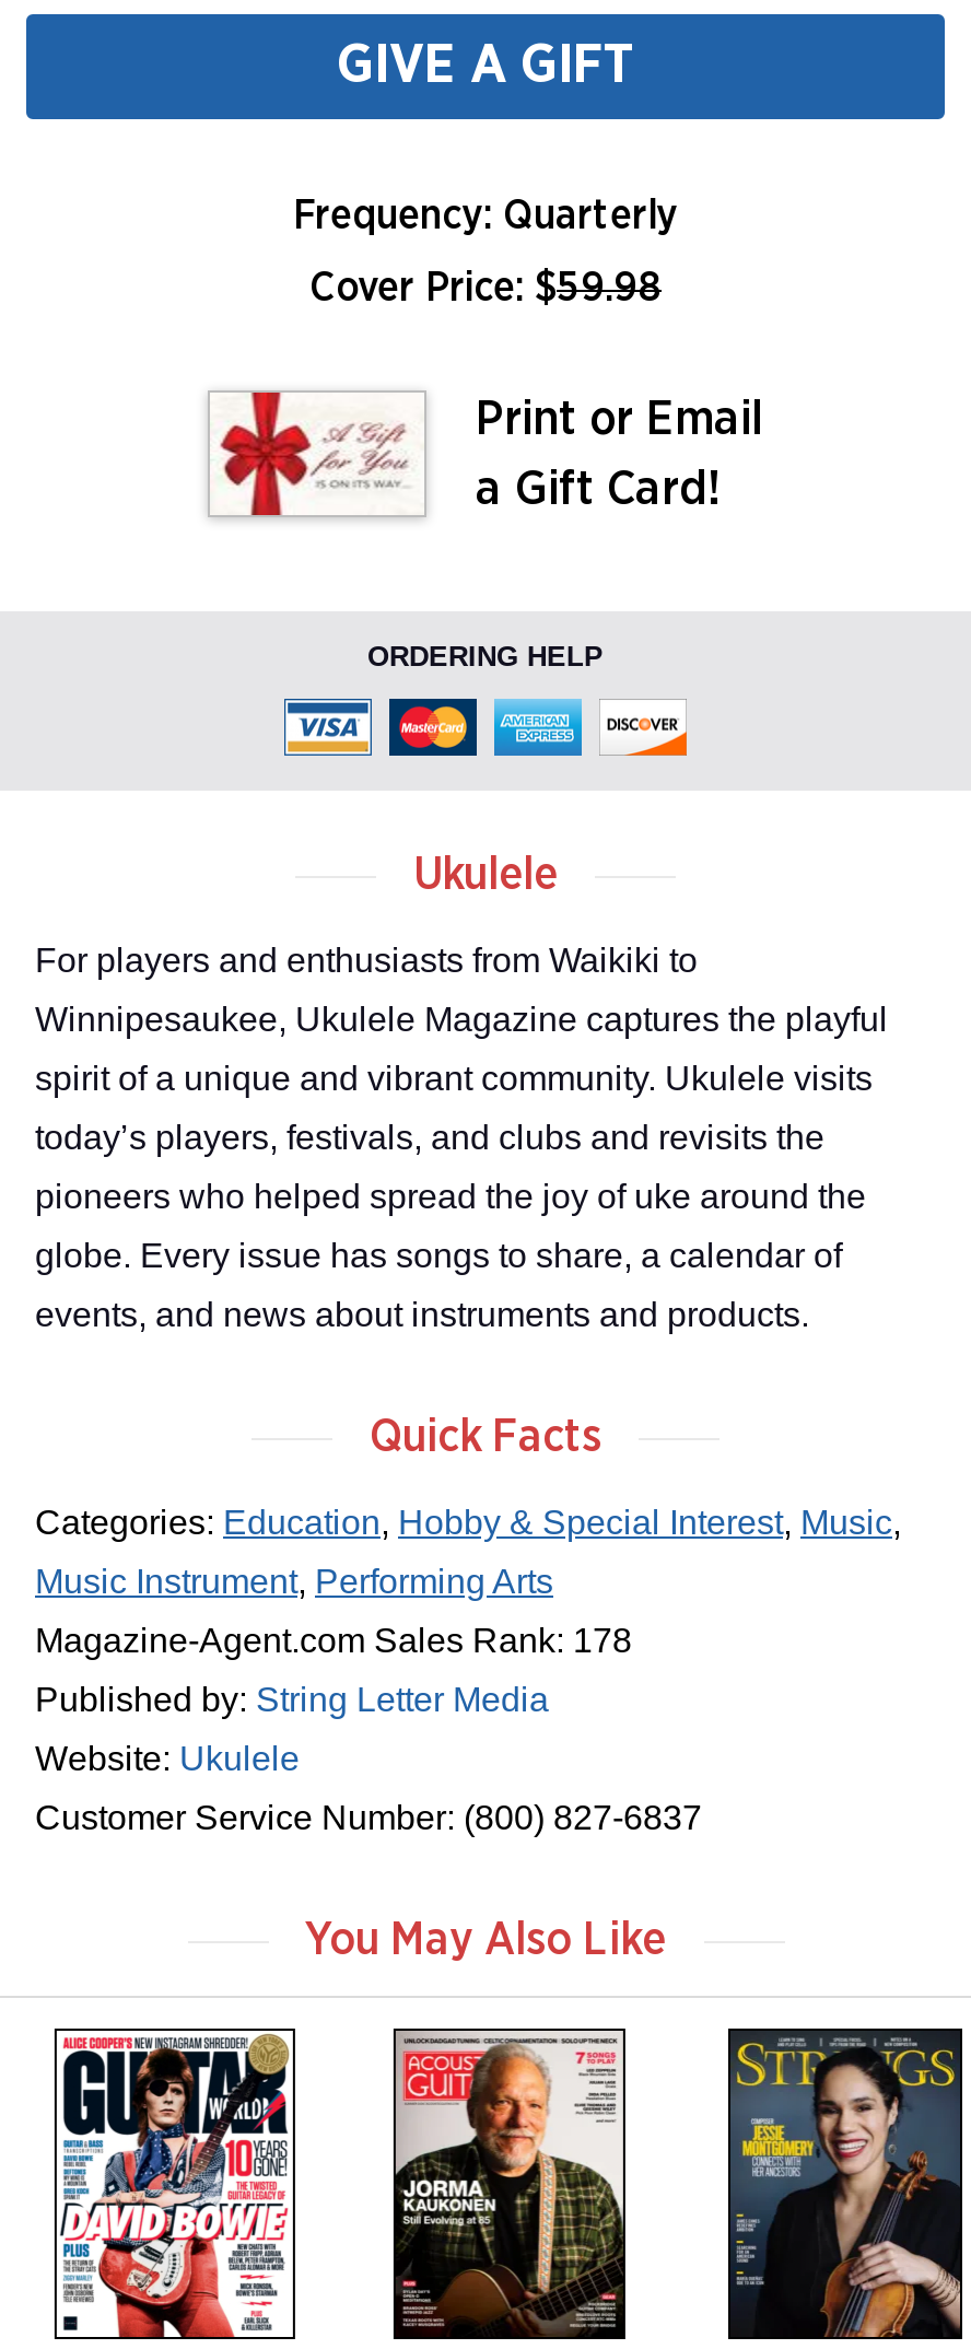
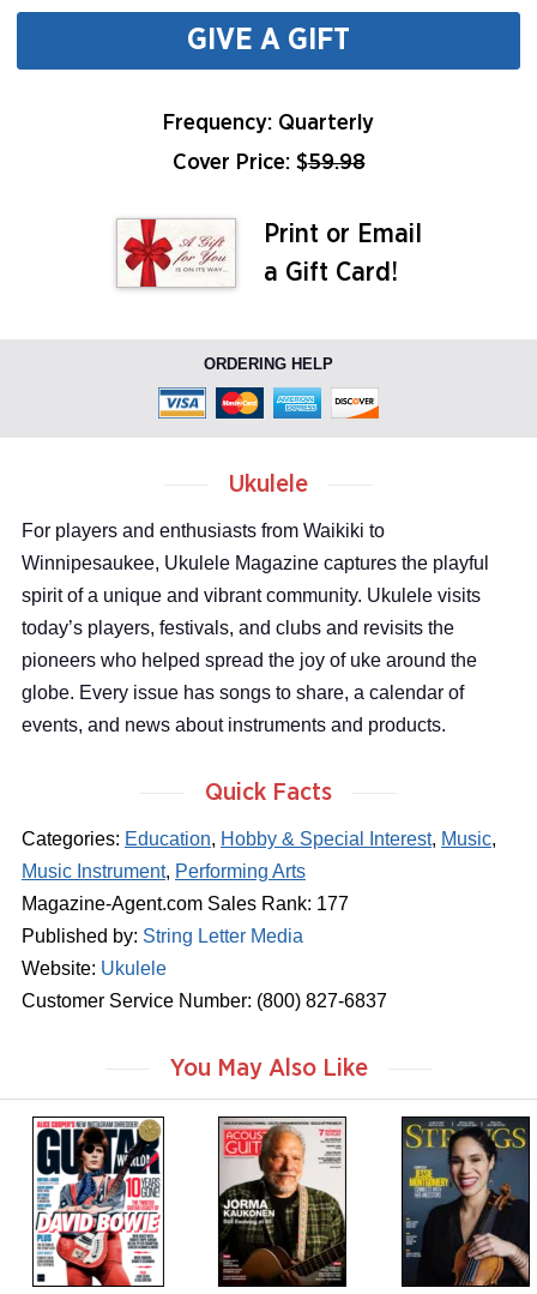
- Magazine-Agent.com Sales Rank: 178
+ Magazine-Agent.com Sales Rank: 177
